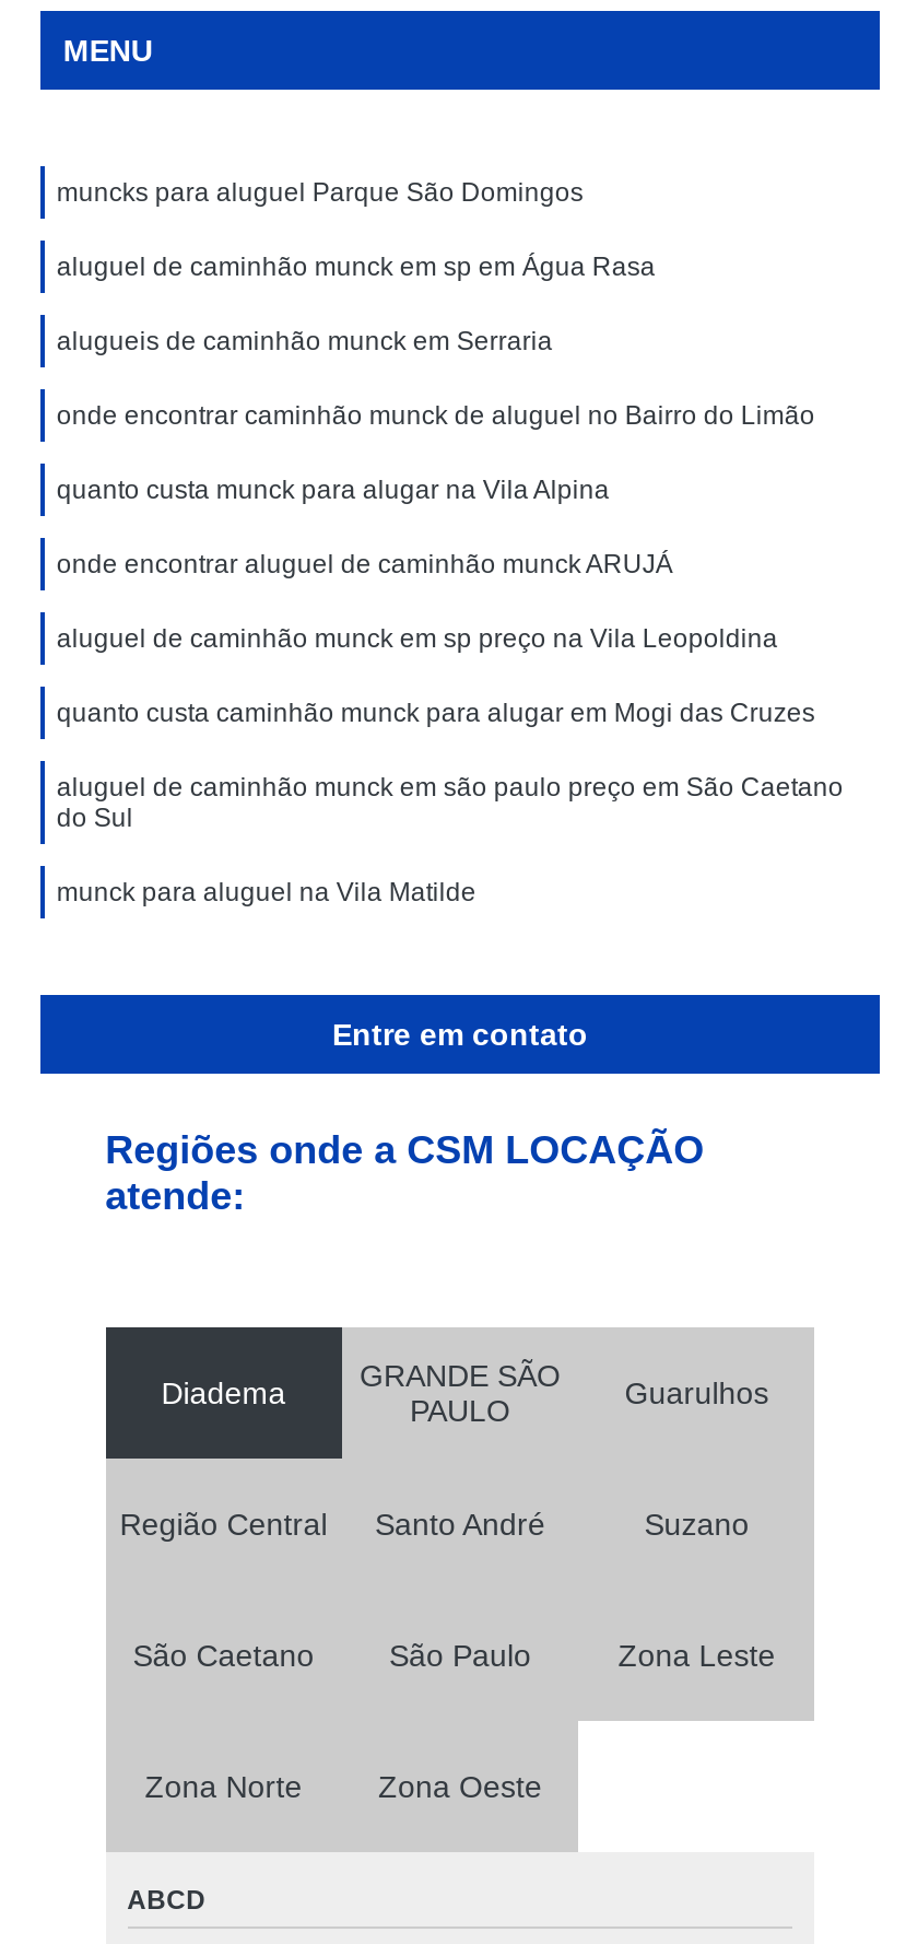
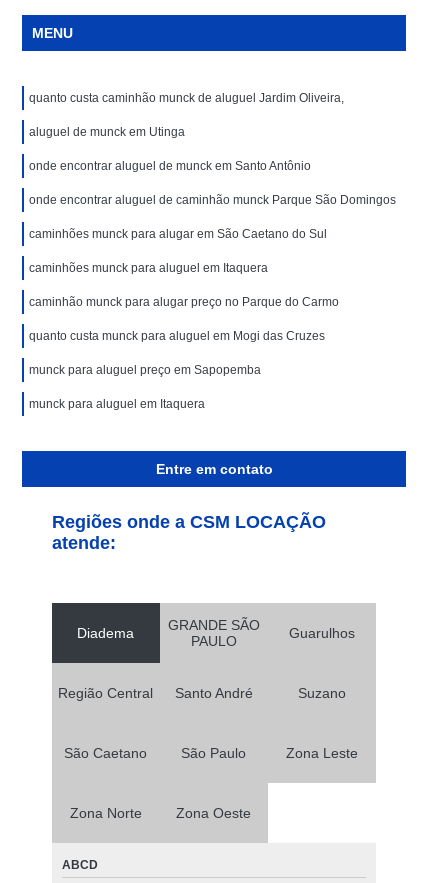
- muncks para aluguel Parque São Domingos
+ quanto custa caminhão munck de aluguel Jardim Oliveira,

- aluguel de caminhão munck em sp em Água Rasa
+ aluguel de munck em Utinga

- alugueis de caminhão munck em Serraria
+ onde encontrar aluguel de munck em Santo Antônio

- onde encontrar caminhão munck de aluguel no Bairro do Limão
+ onde encontrar aluguel de caminhão munck Parque São Domingos

- quanto custa munck para alugar na Vila Alpina
+ caminhões munck para alugar em São Caetano do Sul

- onde encontrar aluguel de caminhão munck ARUJÁ
+ caminhões munck para aluguel em Itaquera

- aluguel de caminhão munck em sp preço na Vila Leopoldina
+ caminhão munck para alugar preço no Parque do Carmo

- quanto custa caminhão munck para alugar em Mogi das Cruzes
+ quanto custa munck para aluguel em Mogi das Cruzes

- aluguel de caminhão munck em são paulo preço em São Caetano
- do Sul
+ munck para aluguel preço em Sapopemba

- munck para aluguel na Vila Matilde
+ munck para aluguel em Itaquera
